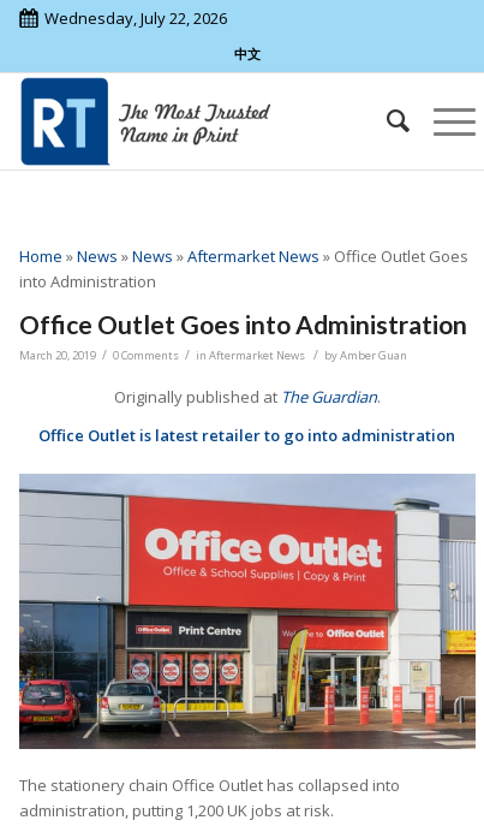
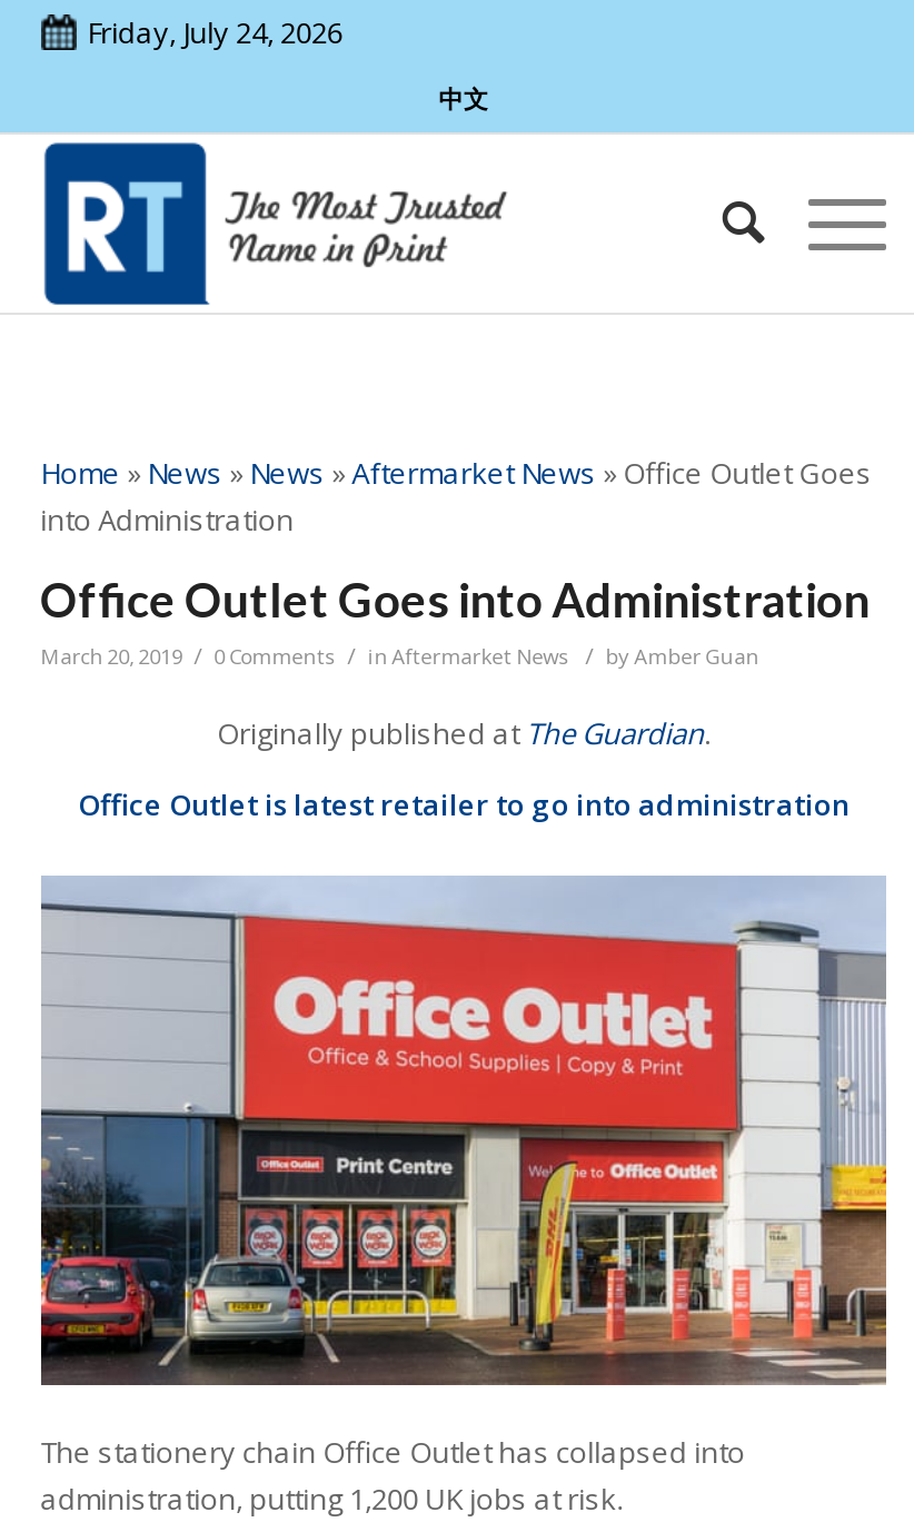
- Wednesday, July 22, 2026
+ Friday, July 24, 2026
